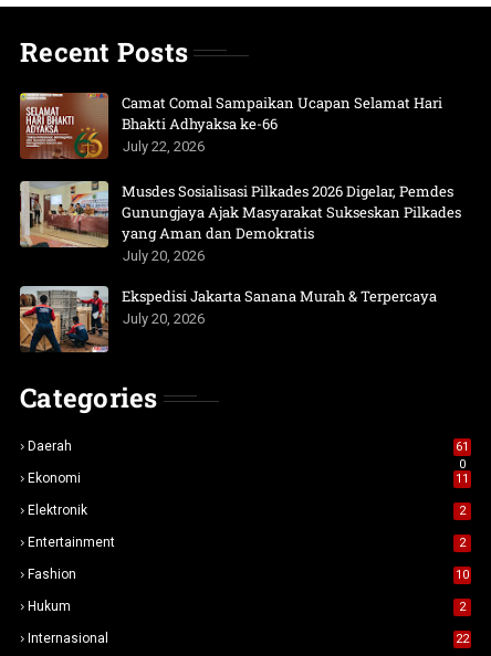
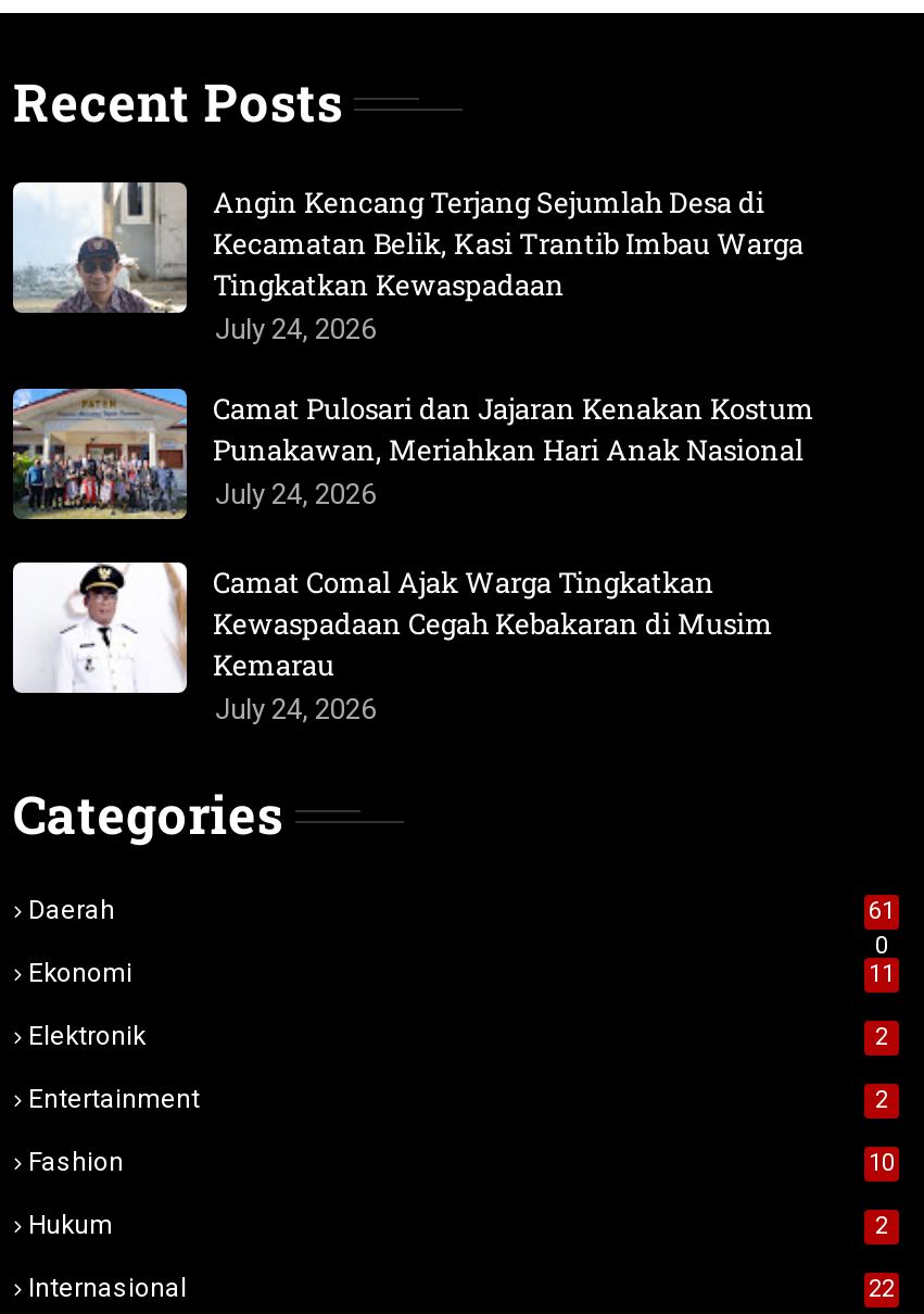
- [image]
- Camat Comal Sampaikan Ucapan Selamat Hari
- Bhakti Adhyaksa ke-66
- July 22, 2026
+ [image]
+ Angin Kencang Terjang Sejumlah Desa di
+ Kecamatan Belik, Kasi Trantib Imbau Warga
+ Tingkatkan Kewaspadaan
+ July 24, 2026

- [image]
- Musdes Sosialisasi Pilkades 2026 Digelar, Pemdes
- Gunungjaya Ajak Masyarakat Sukseskan Pilkades
- yang Aman dan Demokratis
- July 20, 2026
+ [image]
+ Camat Pulosari dan Jajaran Kenakan Kostum
+ Punakawan, Meriahkan Hari Anak Nasional
+ July 24, 2026

- [image]
- Ekspedisi Jakarta Sanana Murah & Terpercaya
- July 20, 2026
+ [image]
+ Camat Comal Ajak Warga Tingkatkan
+ Kewaspadaan Cegah Kebakaran di Musim
+ Kemarau
+ July 24, 2026
